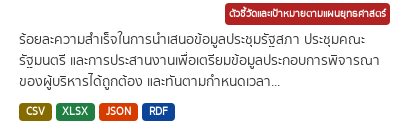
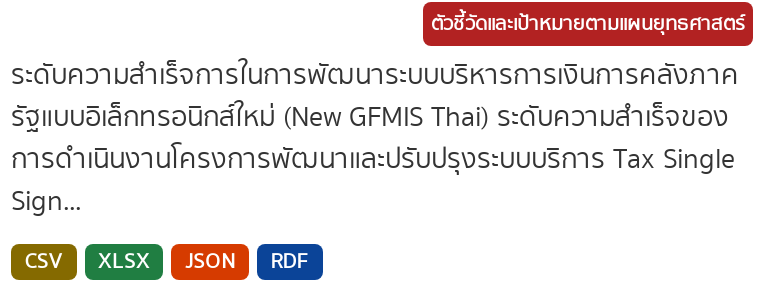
- ร้อยละความสำเร็จในการนำเสนอข้อมูลประชุมรัฐสภา ประชุมคณะ
- รัฐมนตรี และการประสานงานเพื่อเตรียมข้อมูลประกอบการพิจารณา
- ของผู้บริหารได้ถูกต้อง และทันตามกำหนดเวลา...
+ ระดับความสำเร็จการในการพัฒนาระบบบริหารการเงินการคลังภาค
+ รัฐแบบอิเล็กทรอนิกส์ใหม่ (New GFMIS Thai) ระดับความสำเร็จของ
+ การดำเนินงานโครงการพัฒนาและปรับปรุงระบบบริการ Tax Single
+ Sign...
